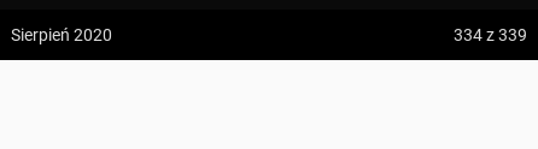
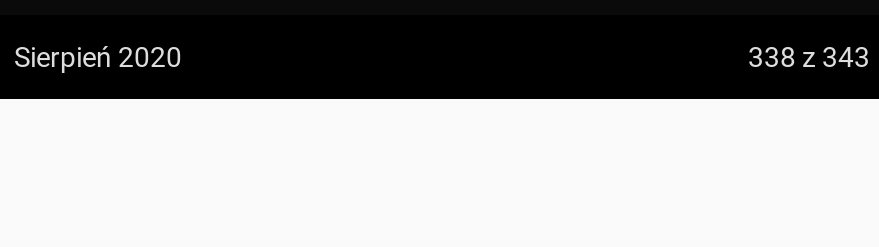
- 334 z 339
+ 338 z 343
